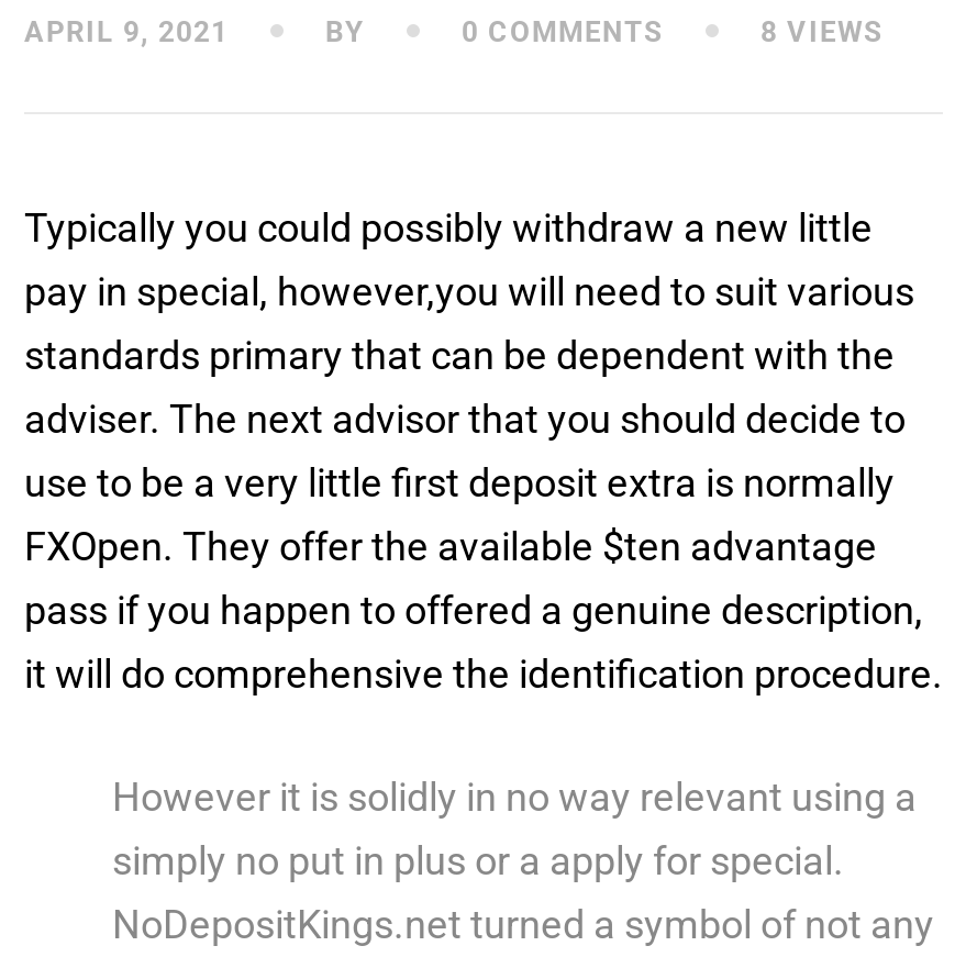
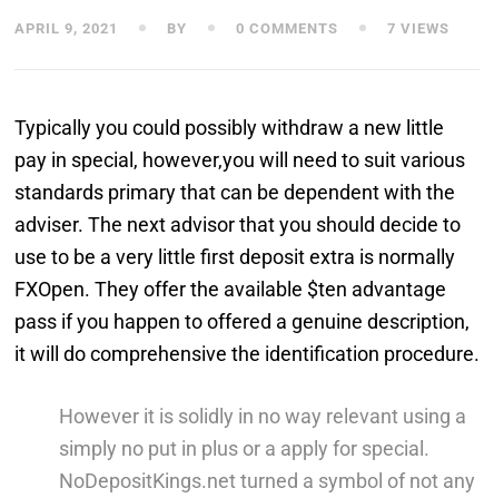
- 8 VIEWS
+ 7 VIEWS
